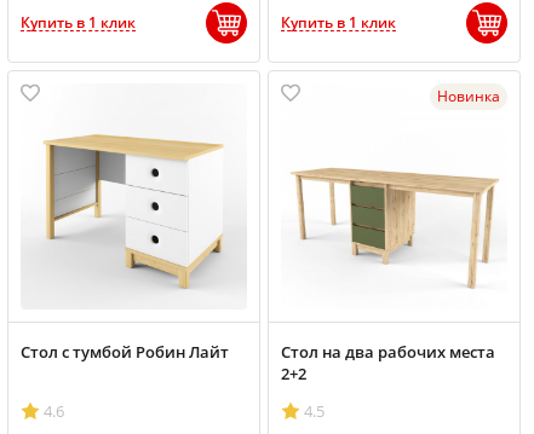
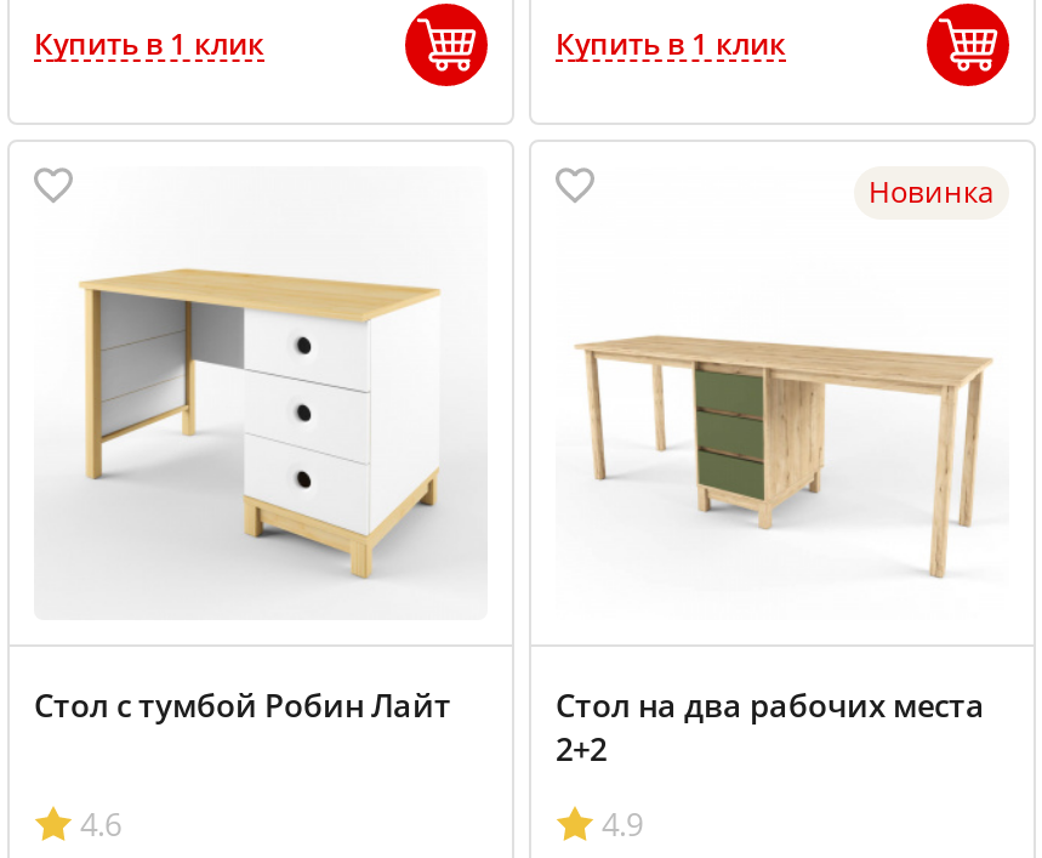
- 4.5
+ 4.9
